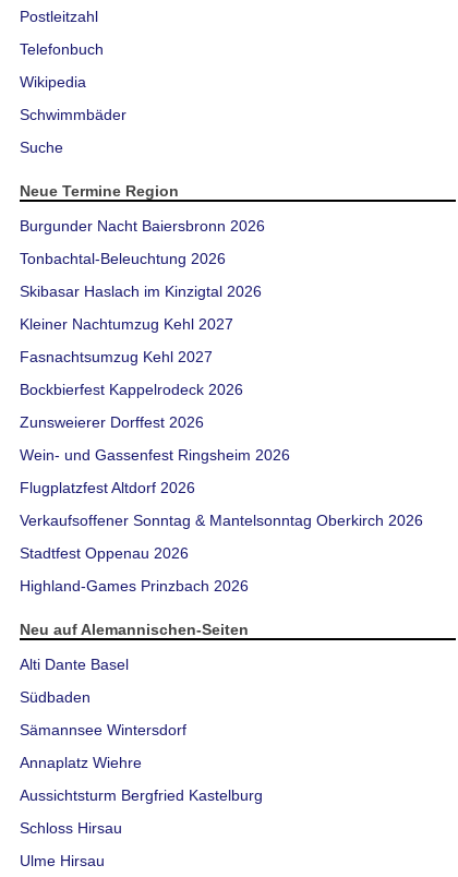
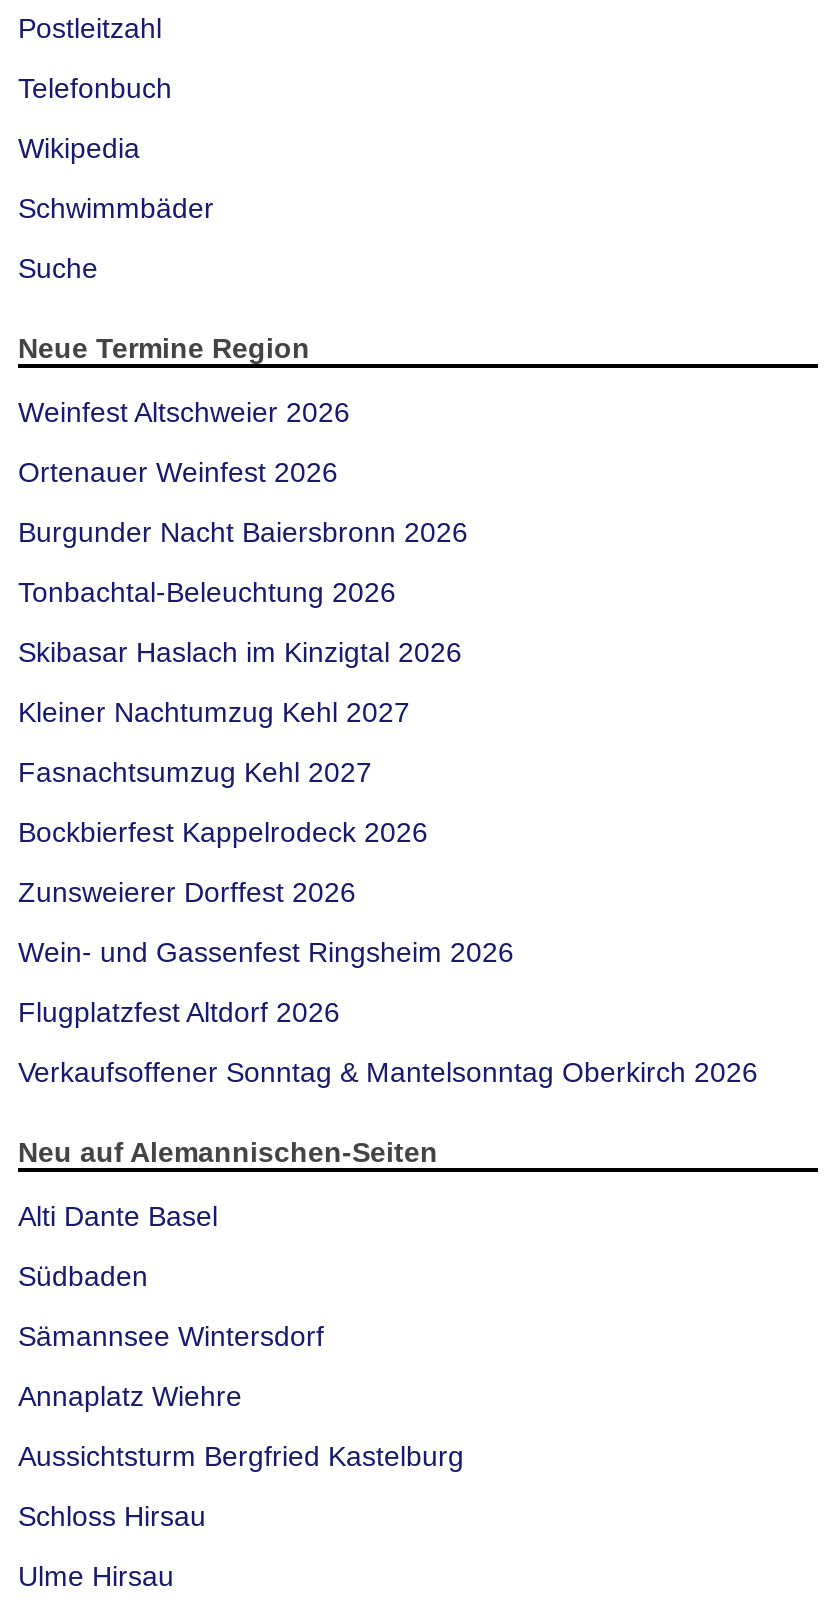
+ Weinfest Altschweier 2026
+ Ortenauer Weinfest 2026

moved down: Burgunder Nacht Baiersbronn 2026 | Tonbachtal-Beleuchtung 2026 | Skibasar Haslach im Kinzigtal 2026 | ... | Flugplatzfest Altdorf 2026 | Verkaufsoffener Sonntag & Mantelsonntag Oberkirch 2026

- Stadtfest Oppenau 2026
- Highland-Games Prinzbach 2026
